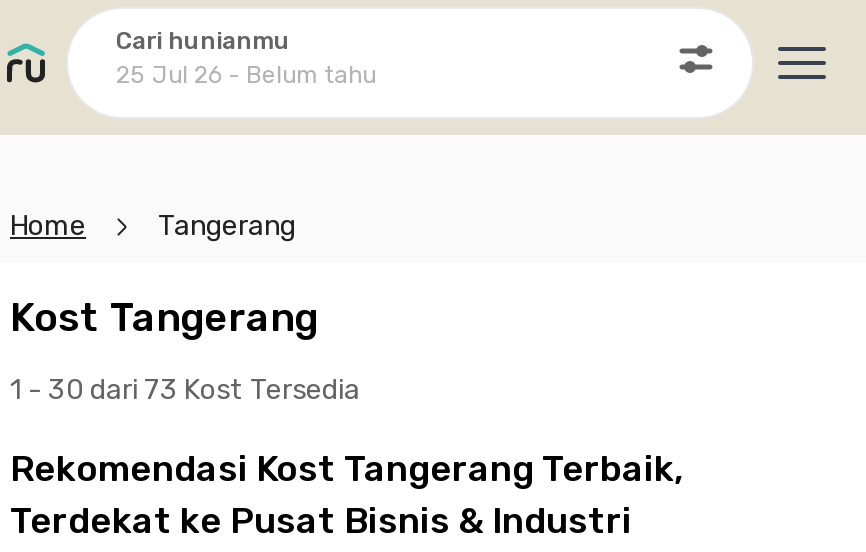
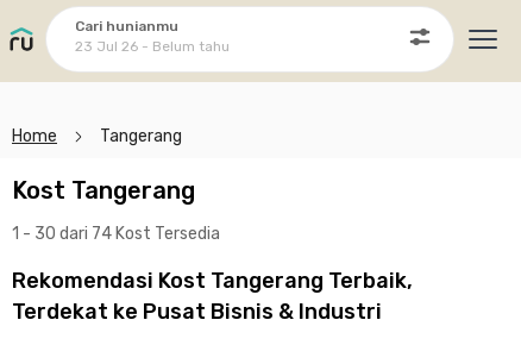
- 25 Jul 26 - Belum tahu
+ 23 Jul 26 - Belum tahu

- 1 - 30 dari 73 Kost Tersedia
+ 1 - 30 dari 74 Kost Tersedia
